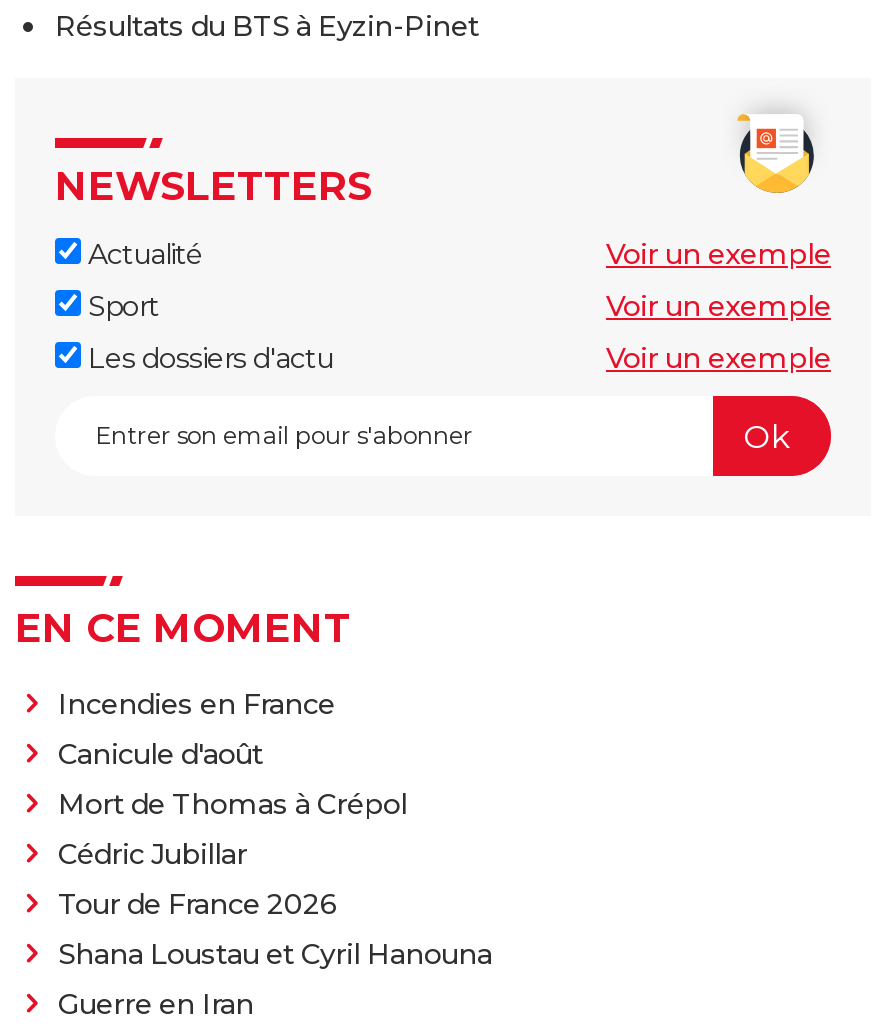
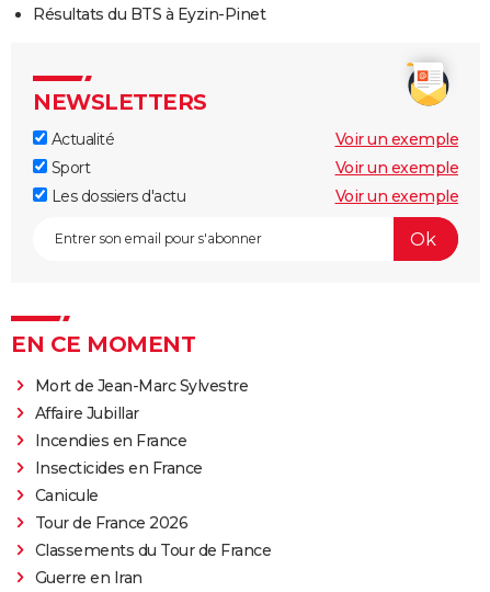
+ Mort de Jean-Marc Sylvestre
+ Affaire Jubillar

moved down: Incendies en France

- Canicule d'août
- Mort de Thomas à Crépol
- Cédric Jubillar
+ Insecticides en France
+ Canicule

- Shana Loustau et Cyril Hanouna
+ Classements du Tour de France
